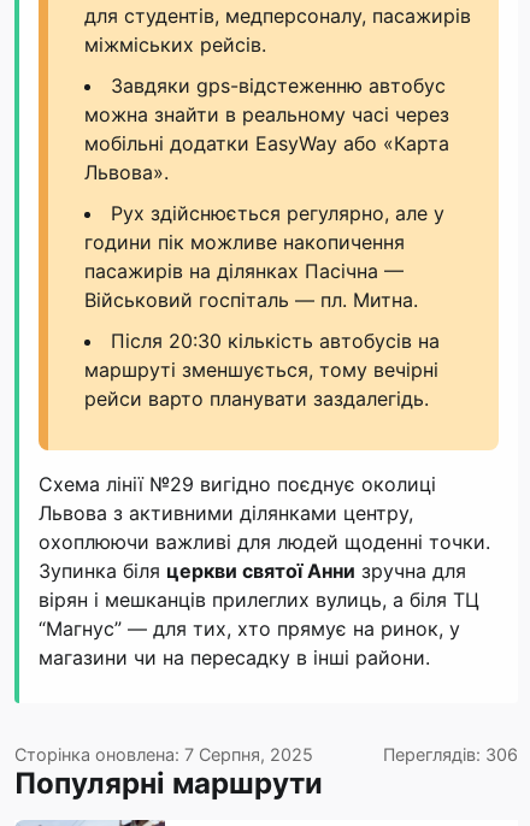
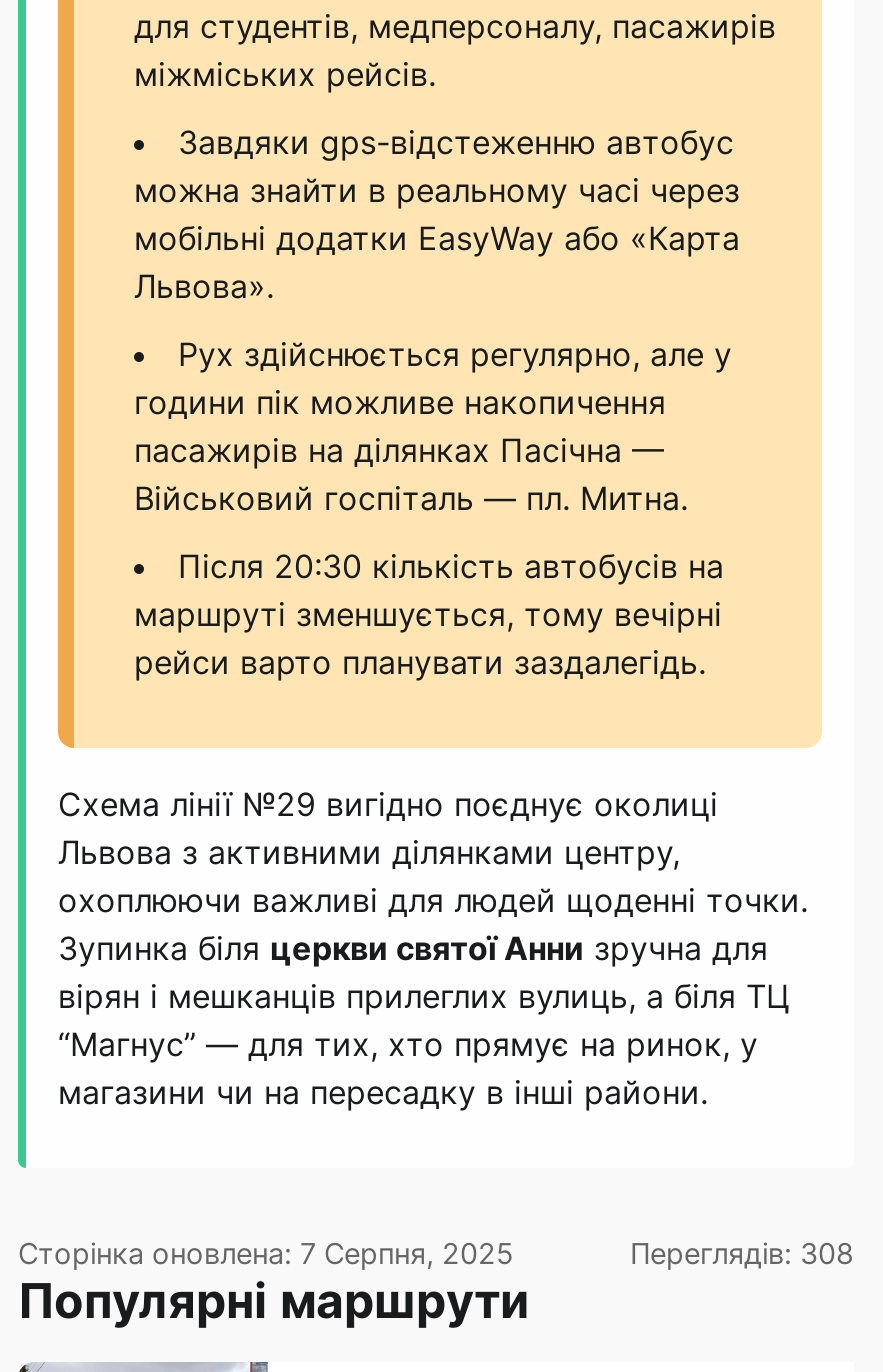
- Переглядів: 306
+ Переглядів: 308
